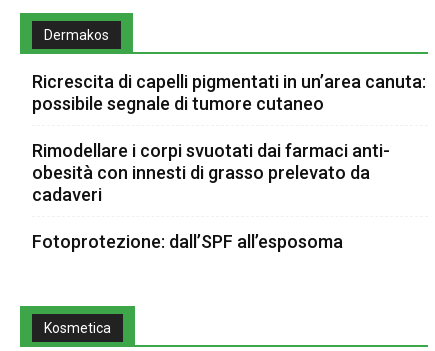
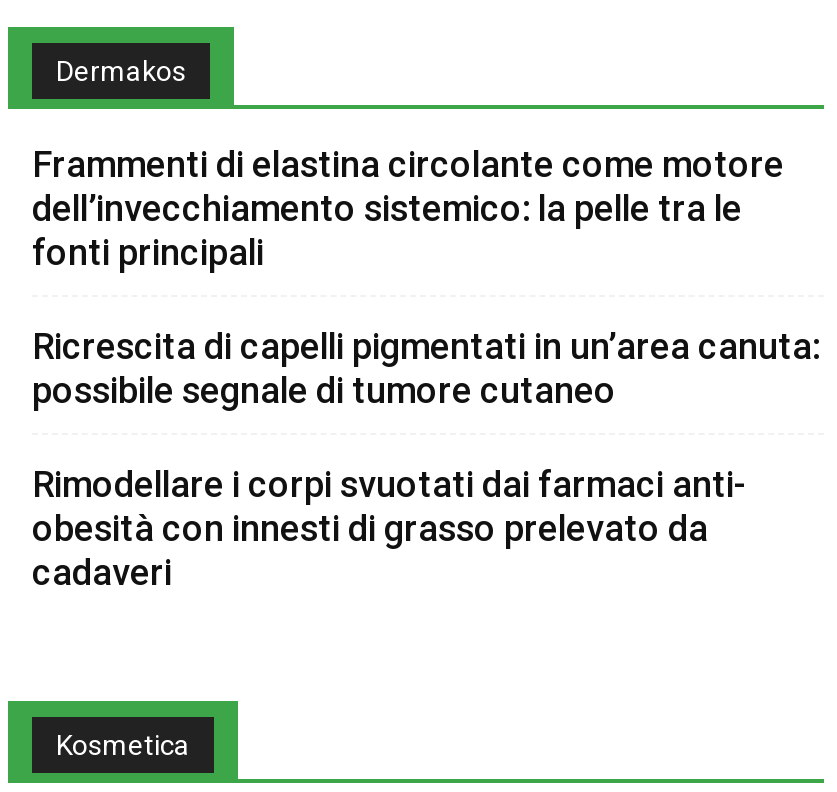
+ Frammenti di elastina circolante come motore
+ dell’invecchiamento sistemico: la pelle tra le
+ fonti principali

moved down: Ricrescita di capelli pigmentati in un’area canuta: | possibile segnale di tumore cutaneo | Rimodellare i corpi svuotati dai farmaci anti- | obesità con innesti di grasso prelevato da | cadaveri

- Fotoprotezione: dall’SPF all’esposoma
